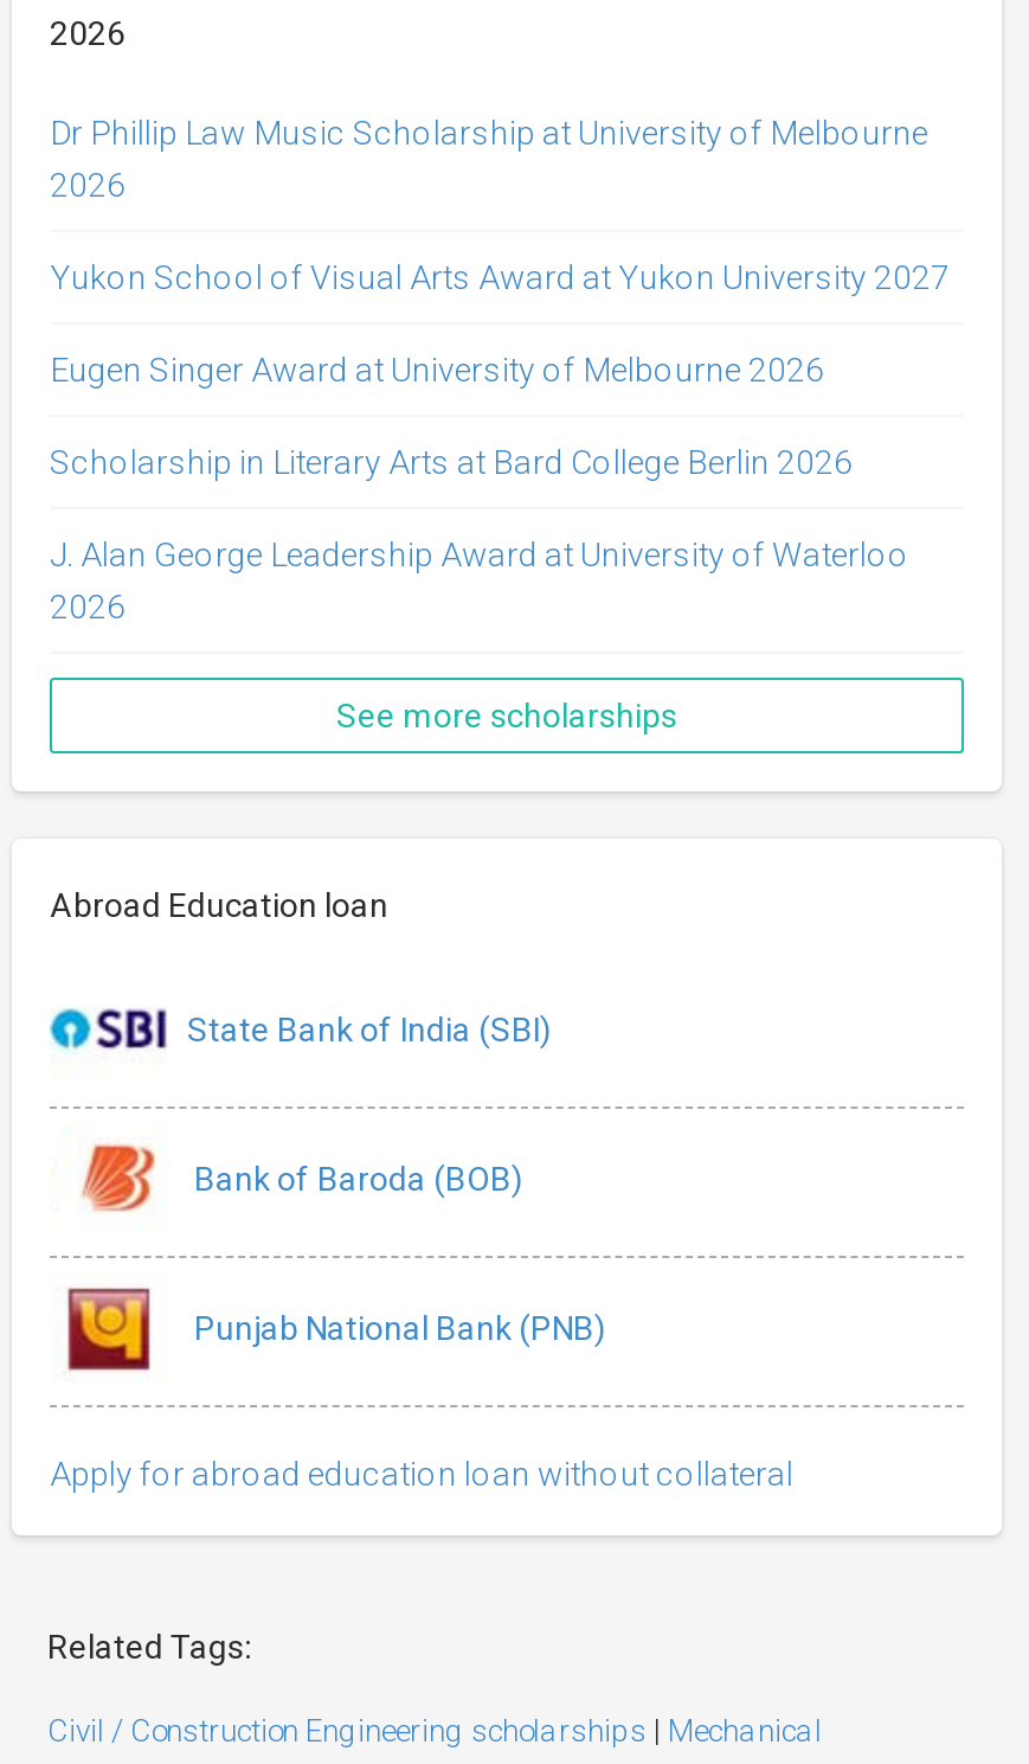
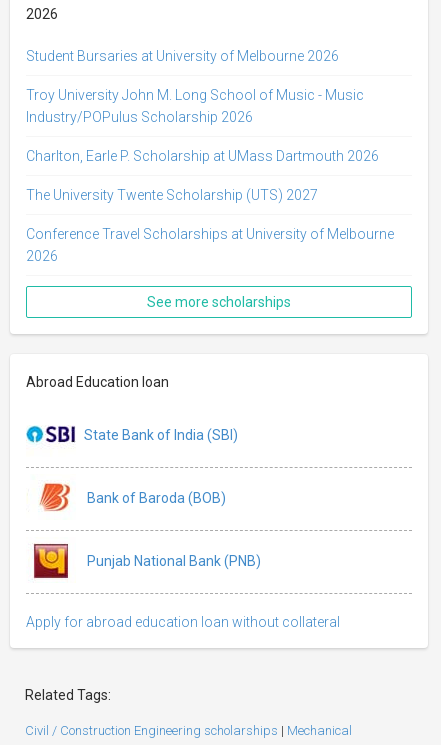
- Dr Phillip Law Music Scholarship at University of Melbourne
- 2026
+ Student Bursaries at University of Melbourne 2026

- Yukon School of Visual Arts Award at Yukon University 2027
+ Troy University John M. Long School of Music - Music
+ Industry/POPulus Scholarship 2026

- Eugen Singer Award at University of Melbourne 2026
+ Charlton, Earle P. Scholarship at UMass Dartmouth 2026

- Scholarship in Literary Arts at Bard College Berlin 2026
+ The University Twente Scholarship (UTS) 2027

- J. Alan George Leadership Award at University of Waterloo
+ Conference Travel Scholarships at University of Melbourne
